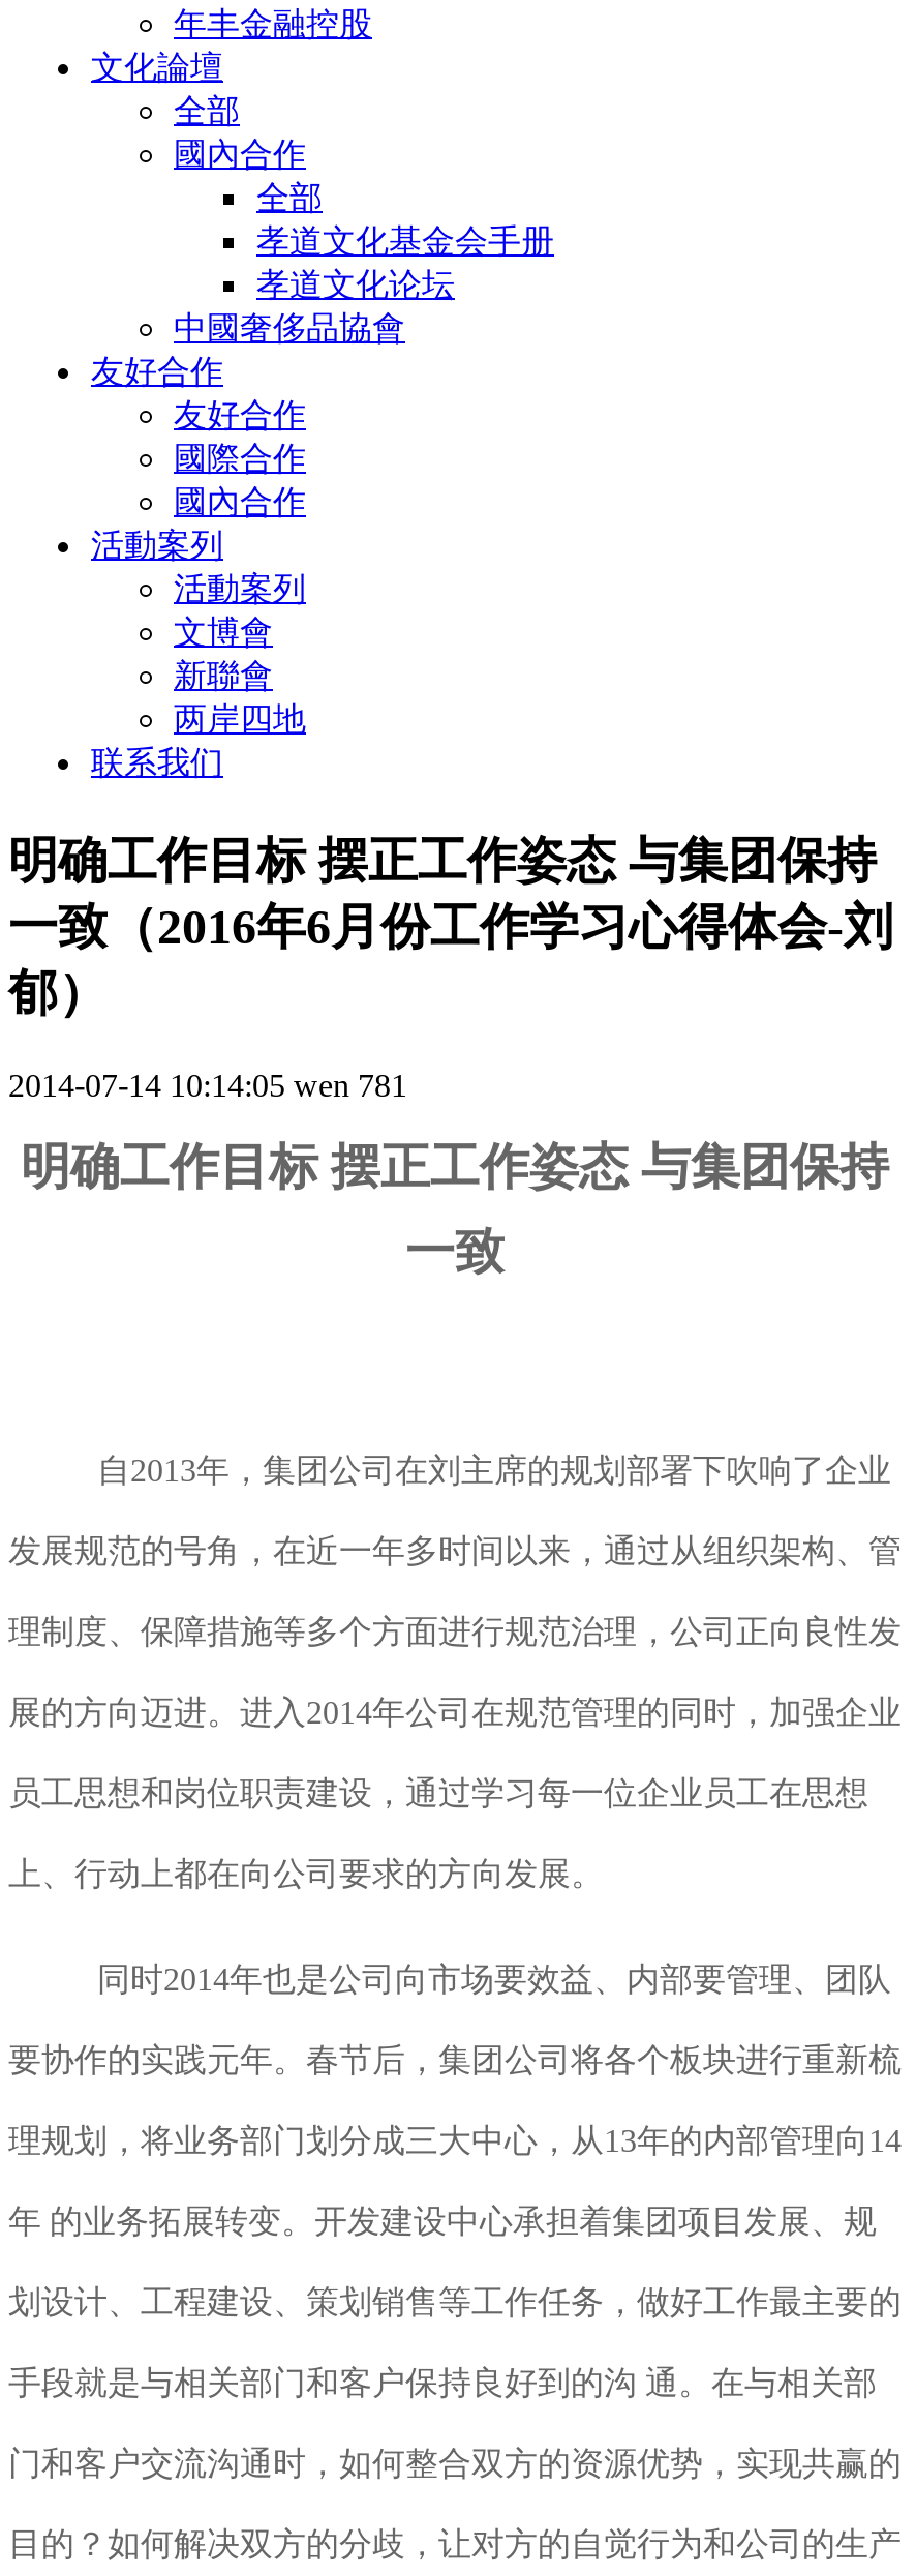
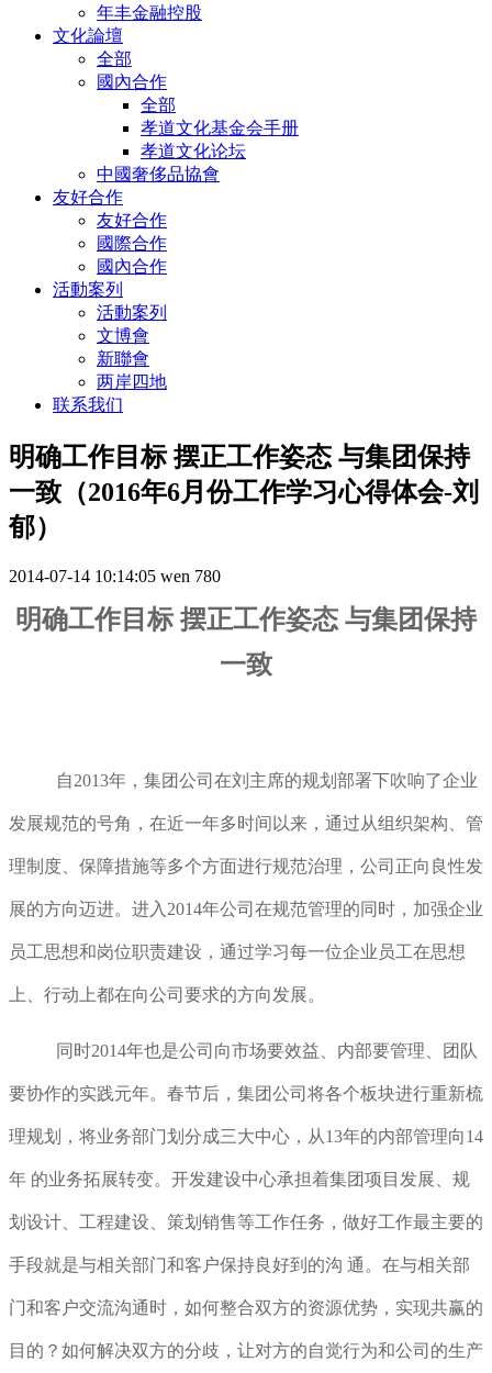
- 2014-07-14 10:14:05 wen 781
+ 2014-07-14 10:14:05 wen 780
